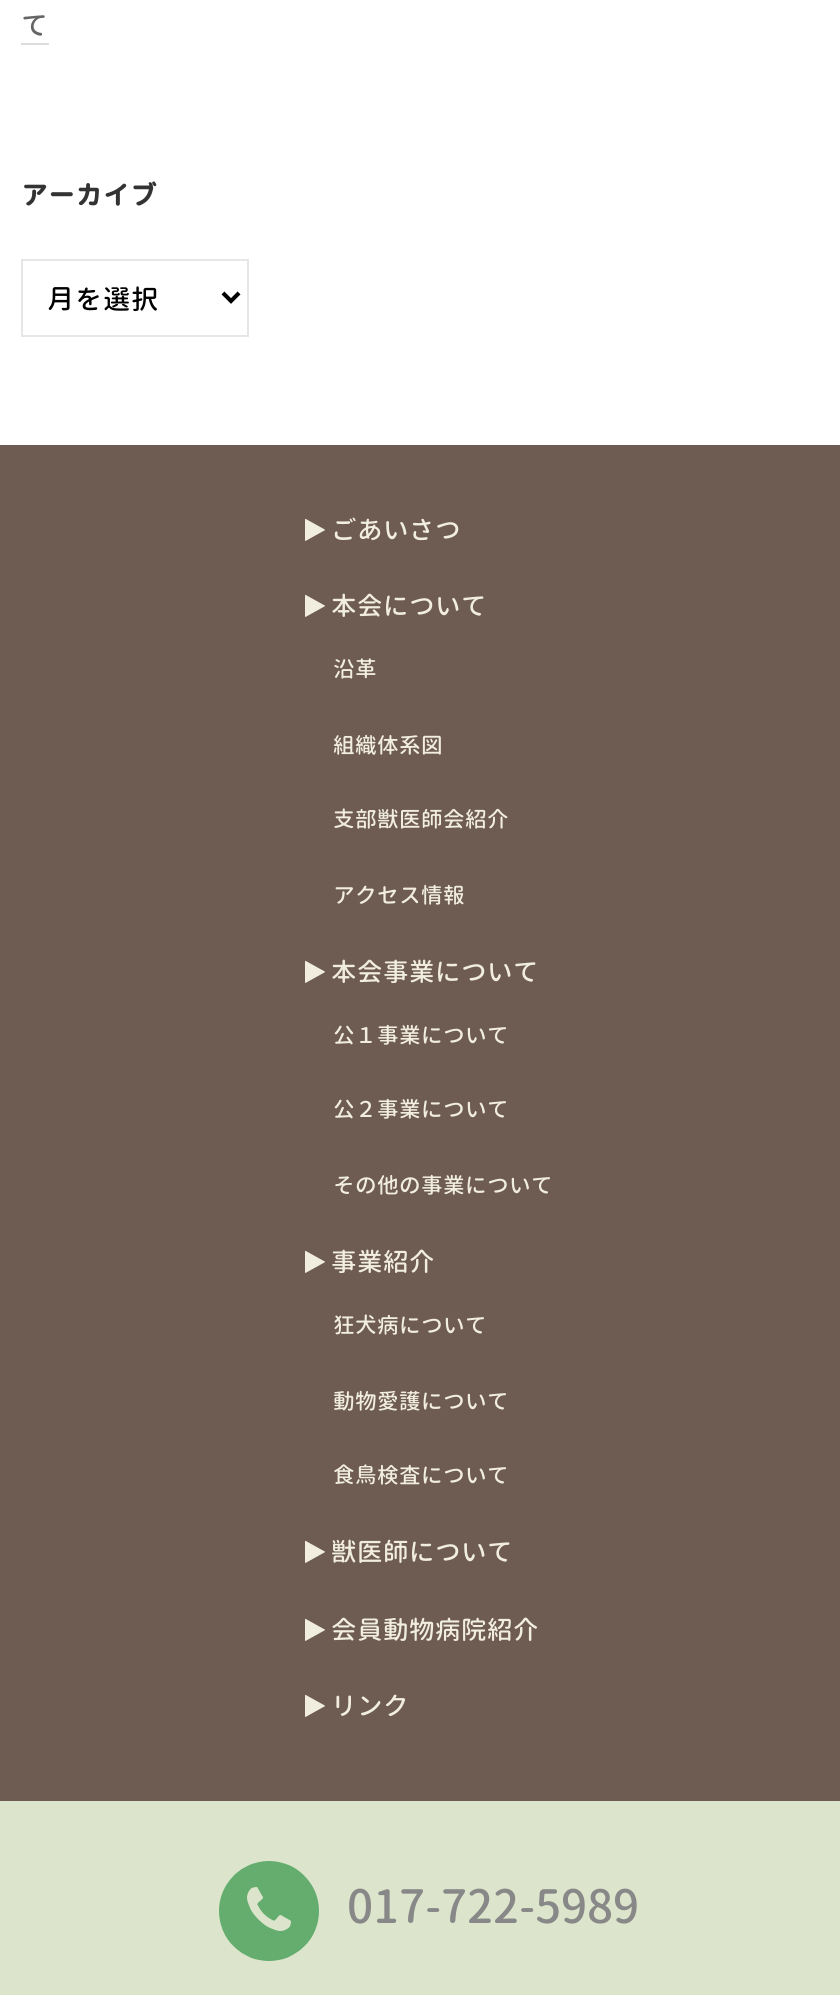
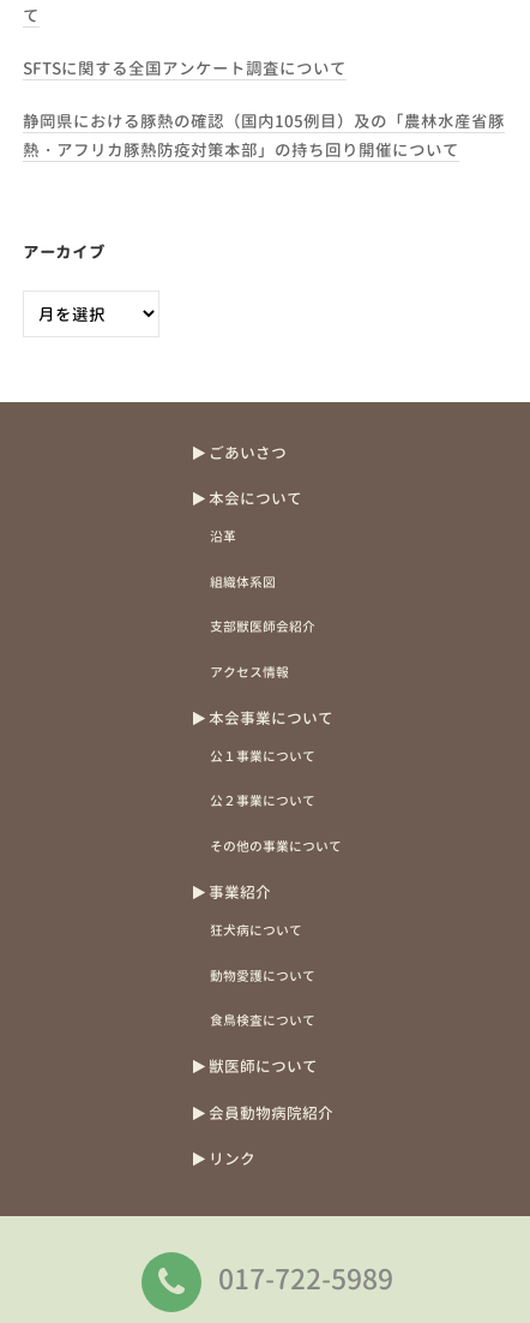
+ SFTSに関する全国アンケート調査について
+ 静岡県における豚熱の確認（国内105例目）及の「農林水産省豚
+ 熱・アフリカ豚熱防疫対策本部」の持ち回り開催について
